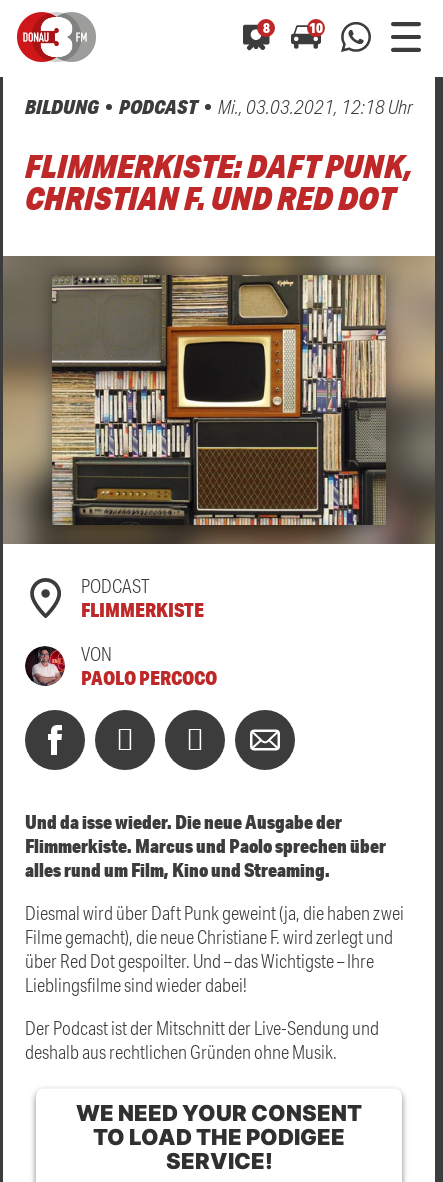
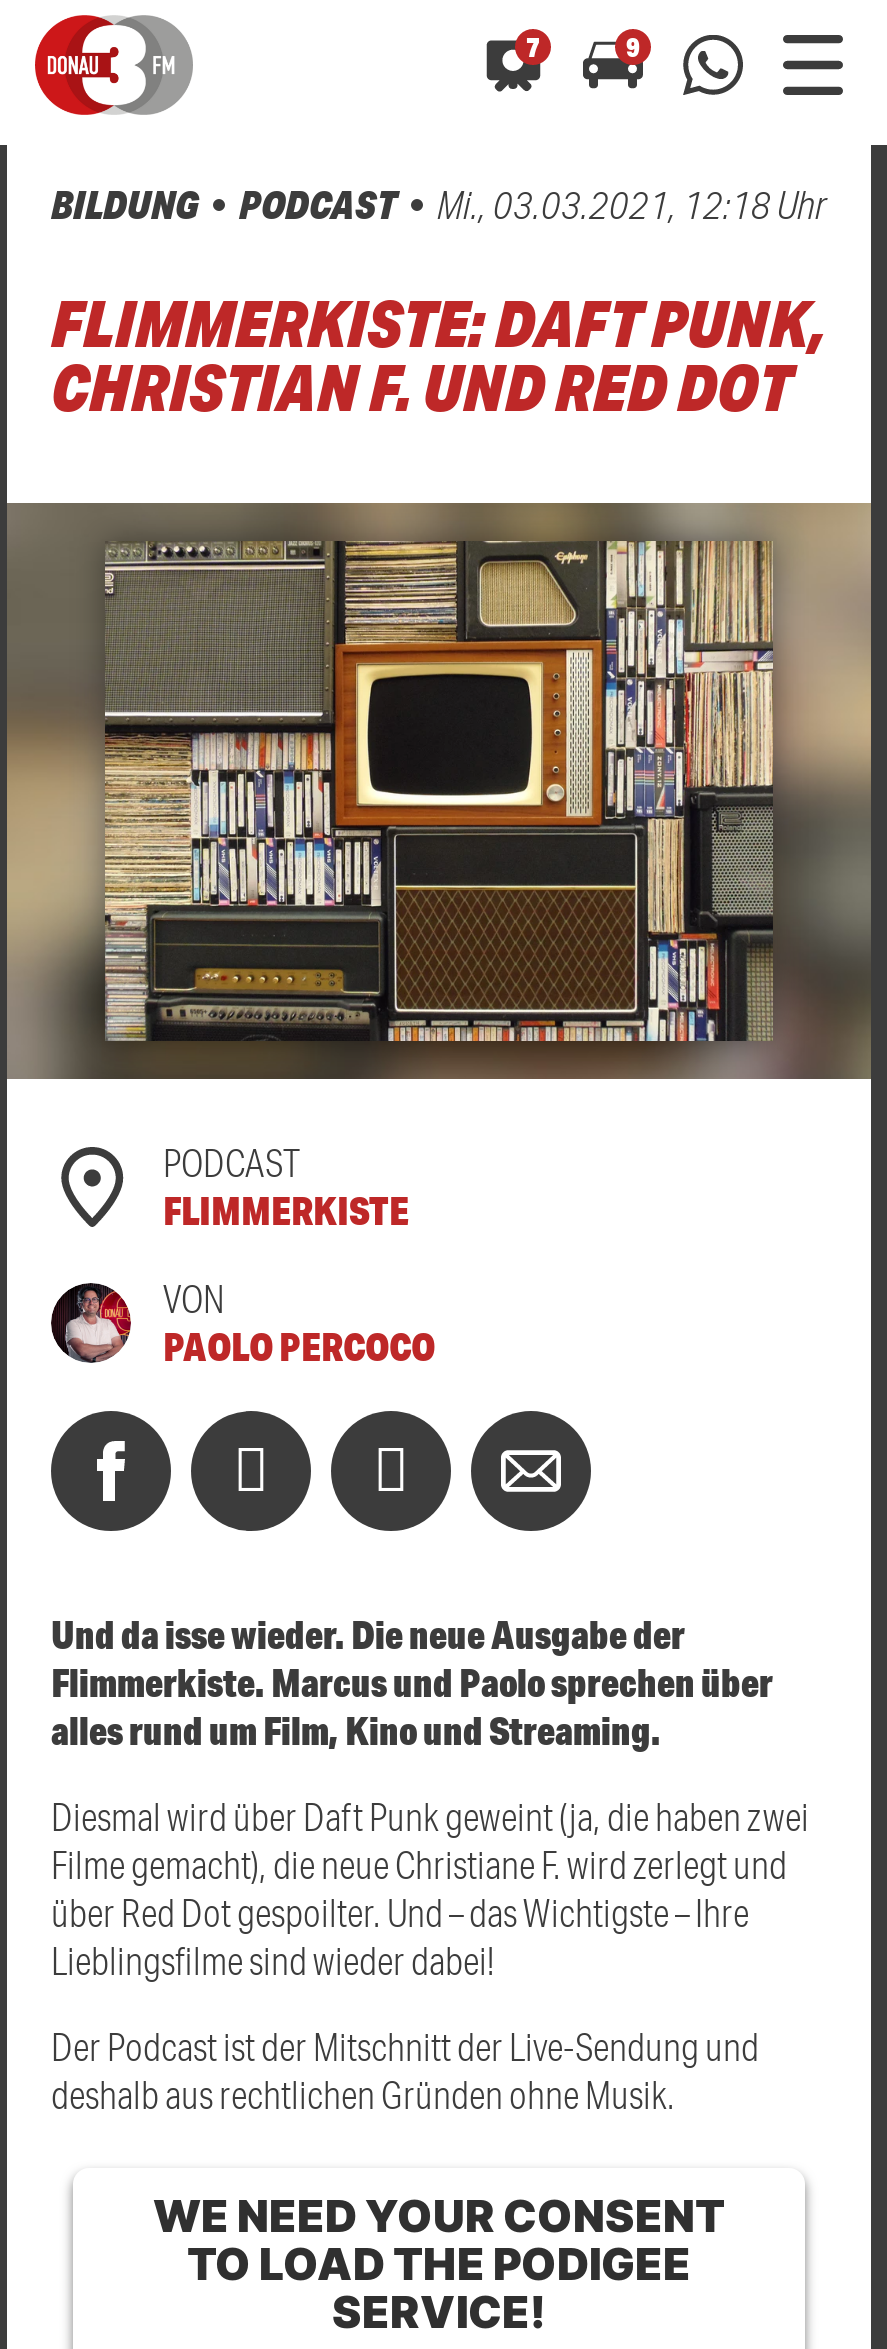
- 8
+ 7

- 10
+ 9
